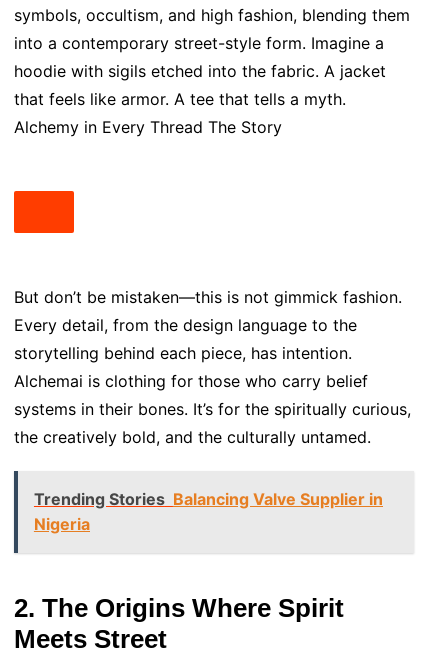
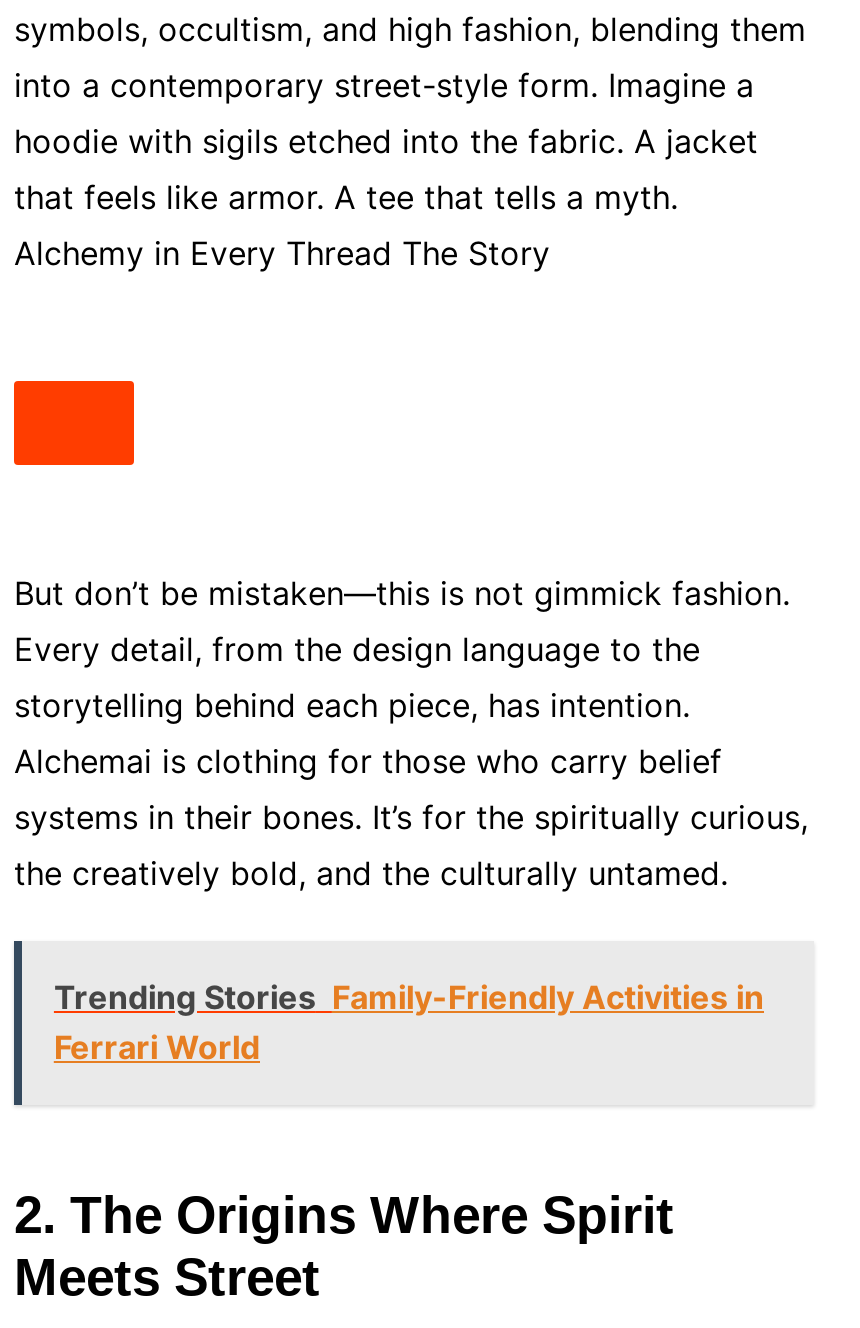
- Trending Stories Balancing Valve Supplier in
- Nigeria
+ Trending Stories Family-Friendly Activities in
+ Ferrari World
